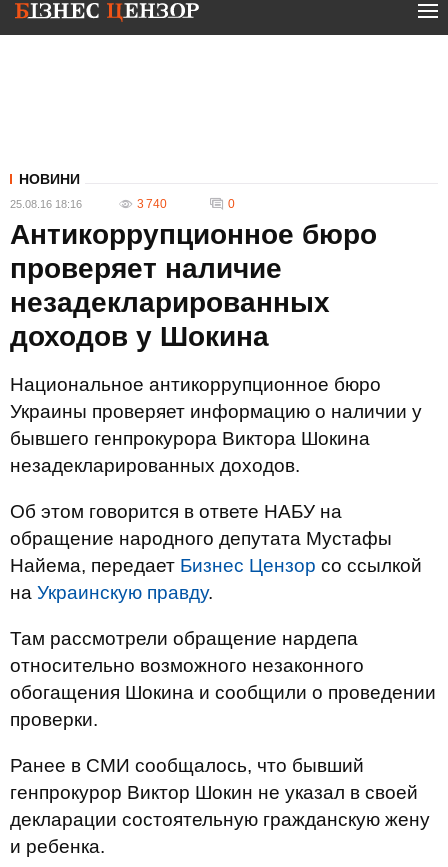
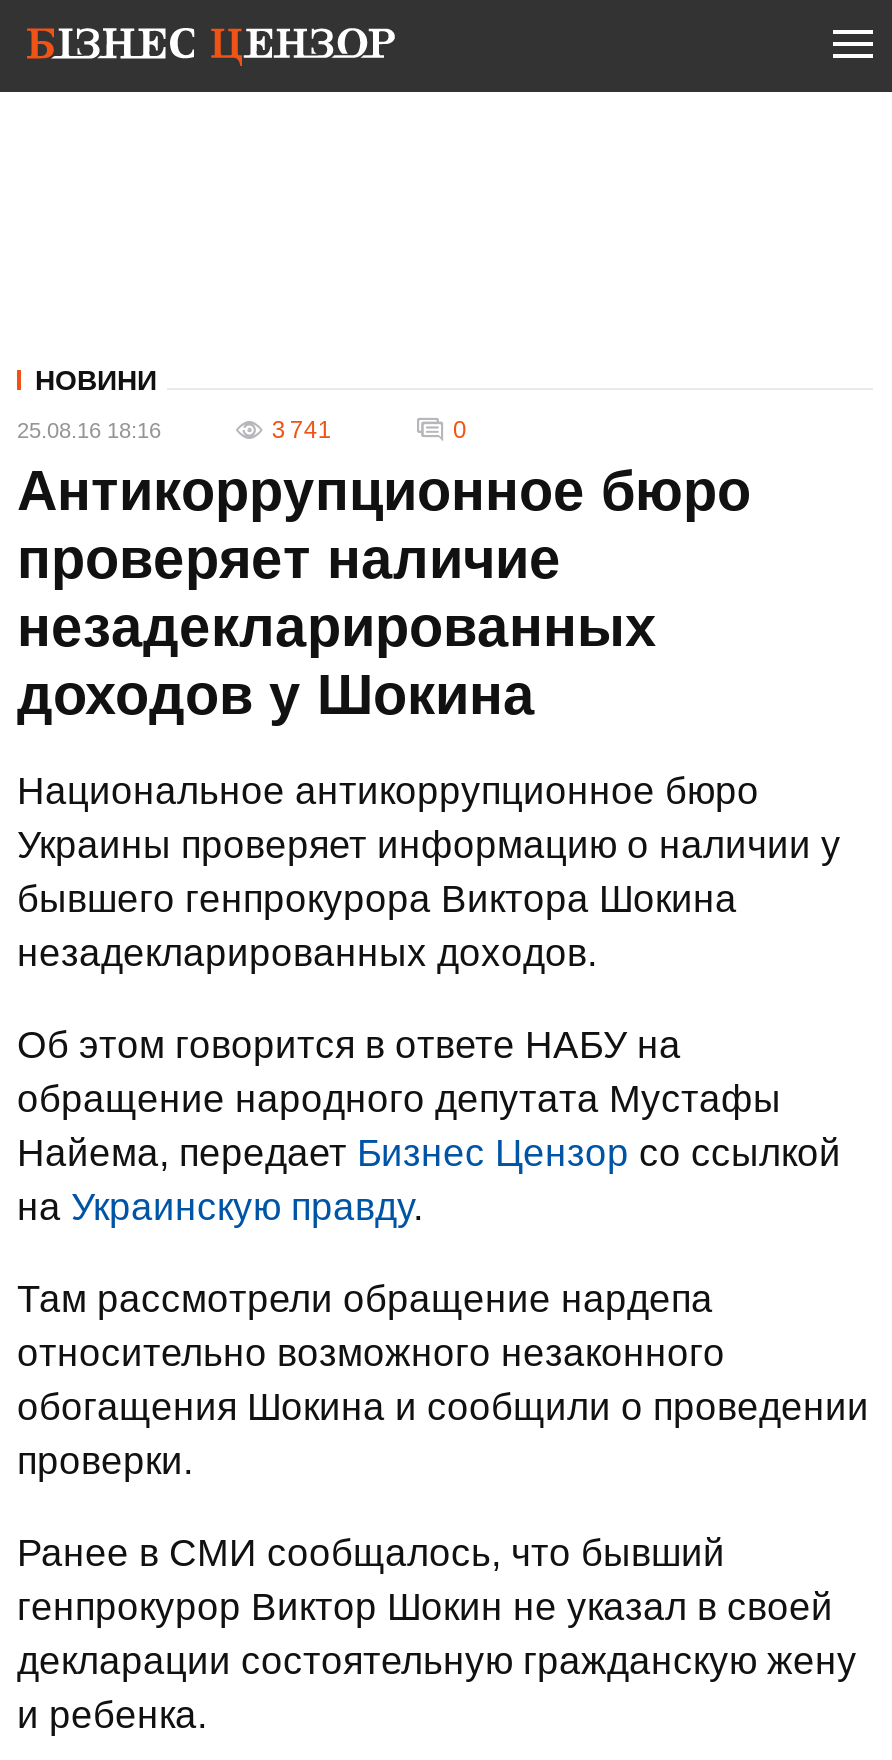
- 3 740
+ 3 741
